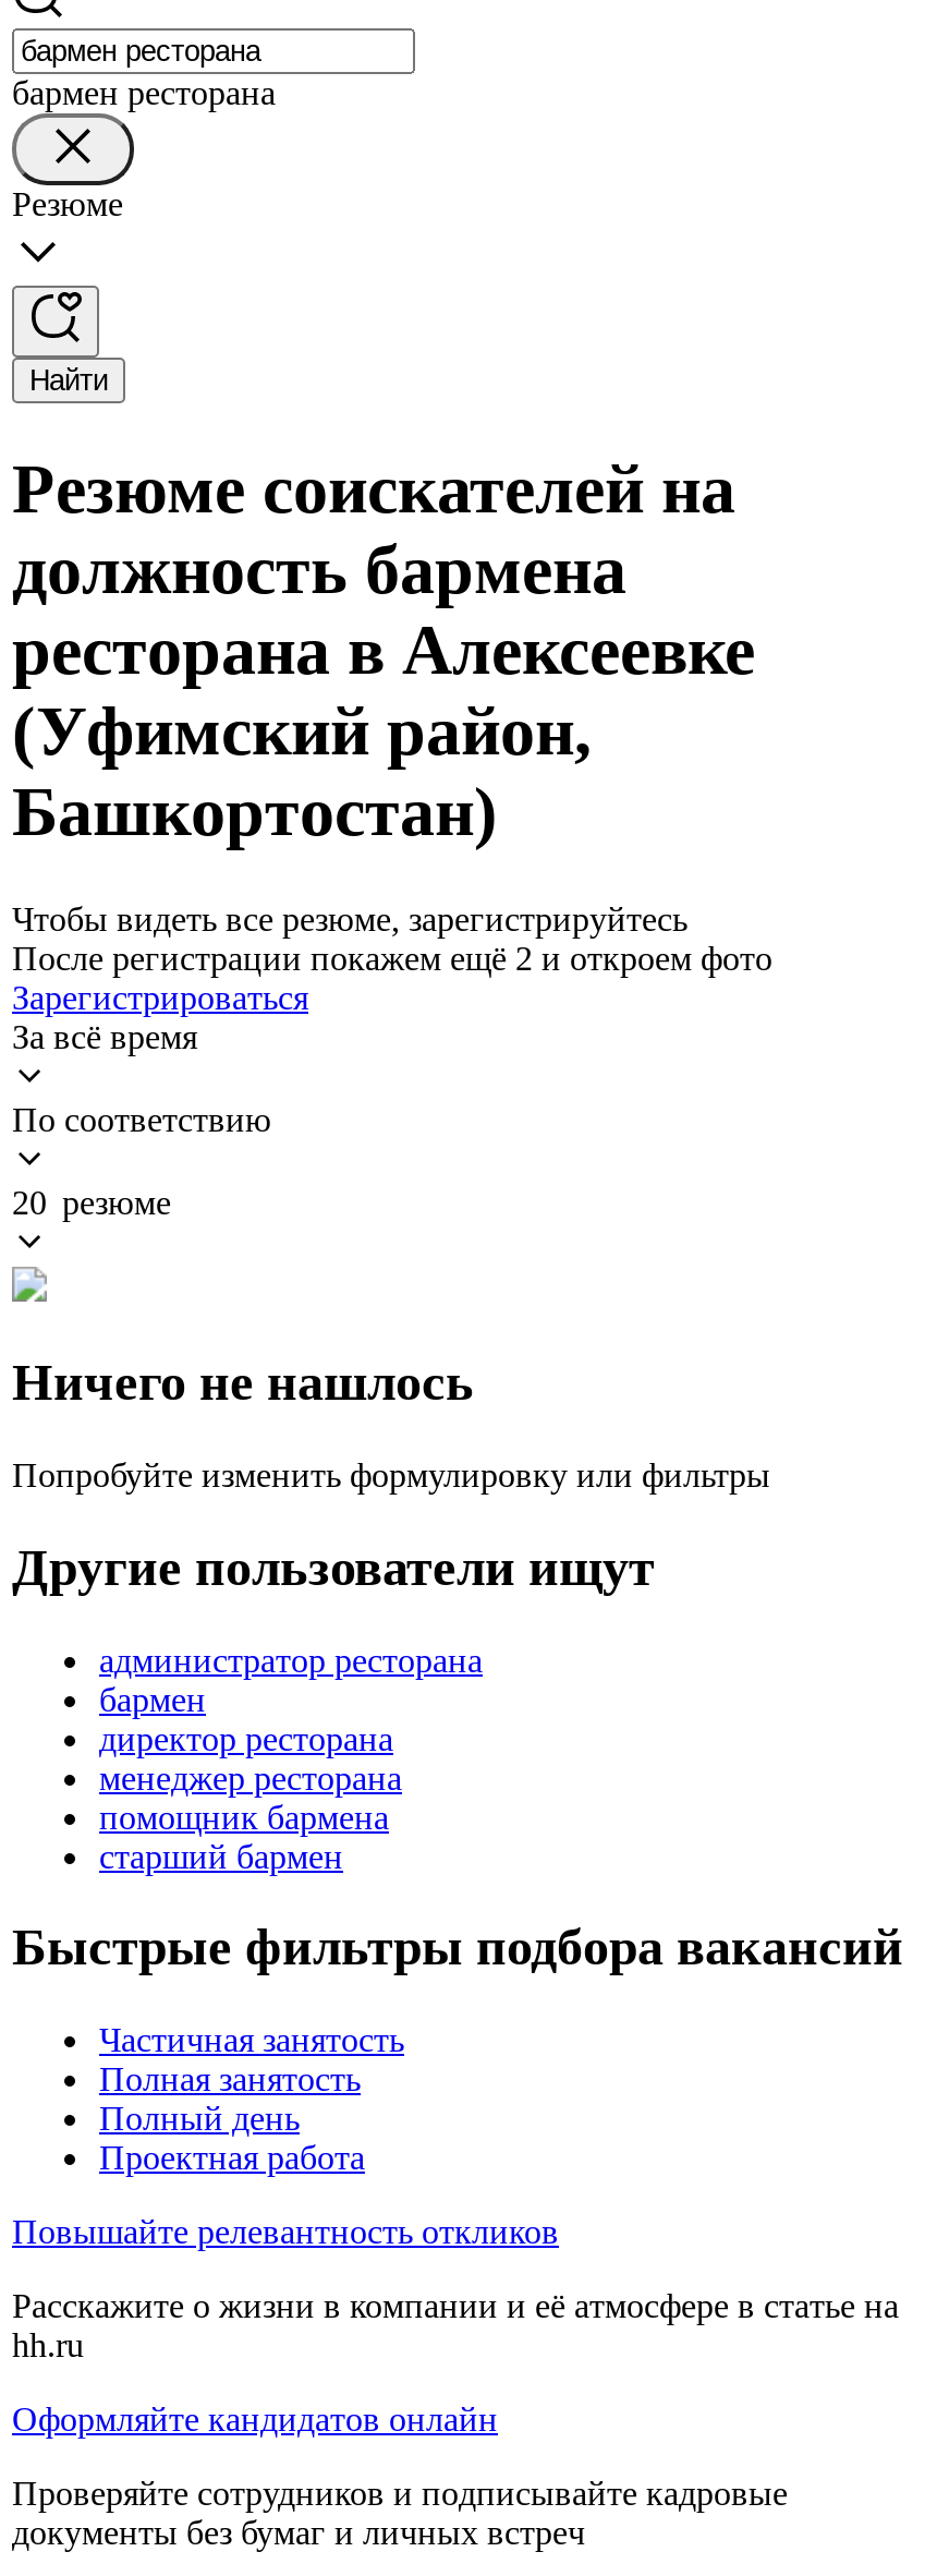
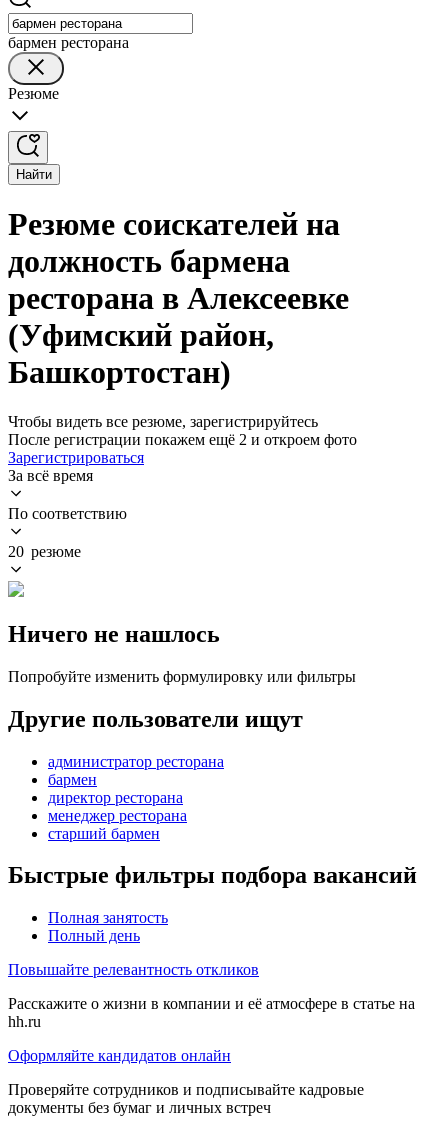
- помощник бармена

- Частичная занятость

- Проектная работа
